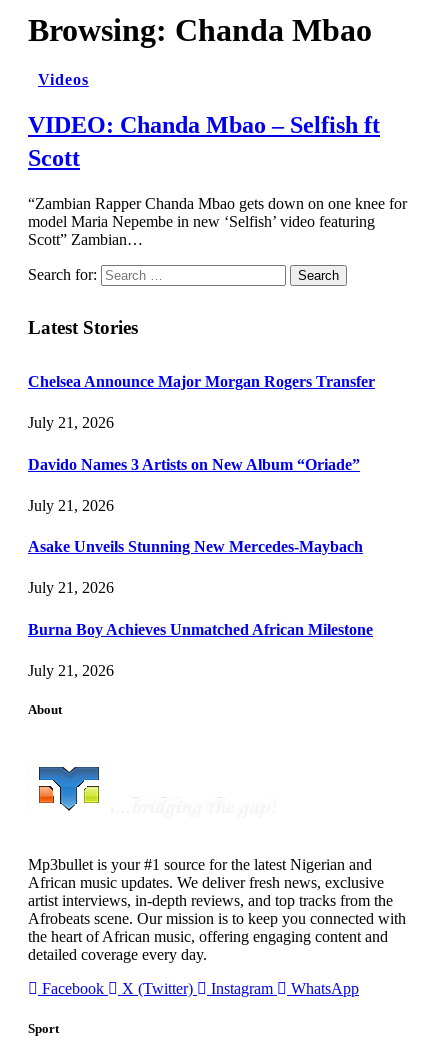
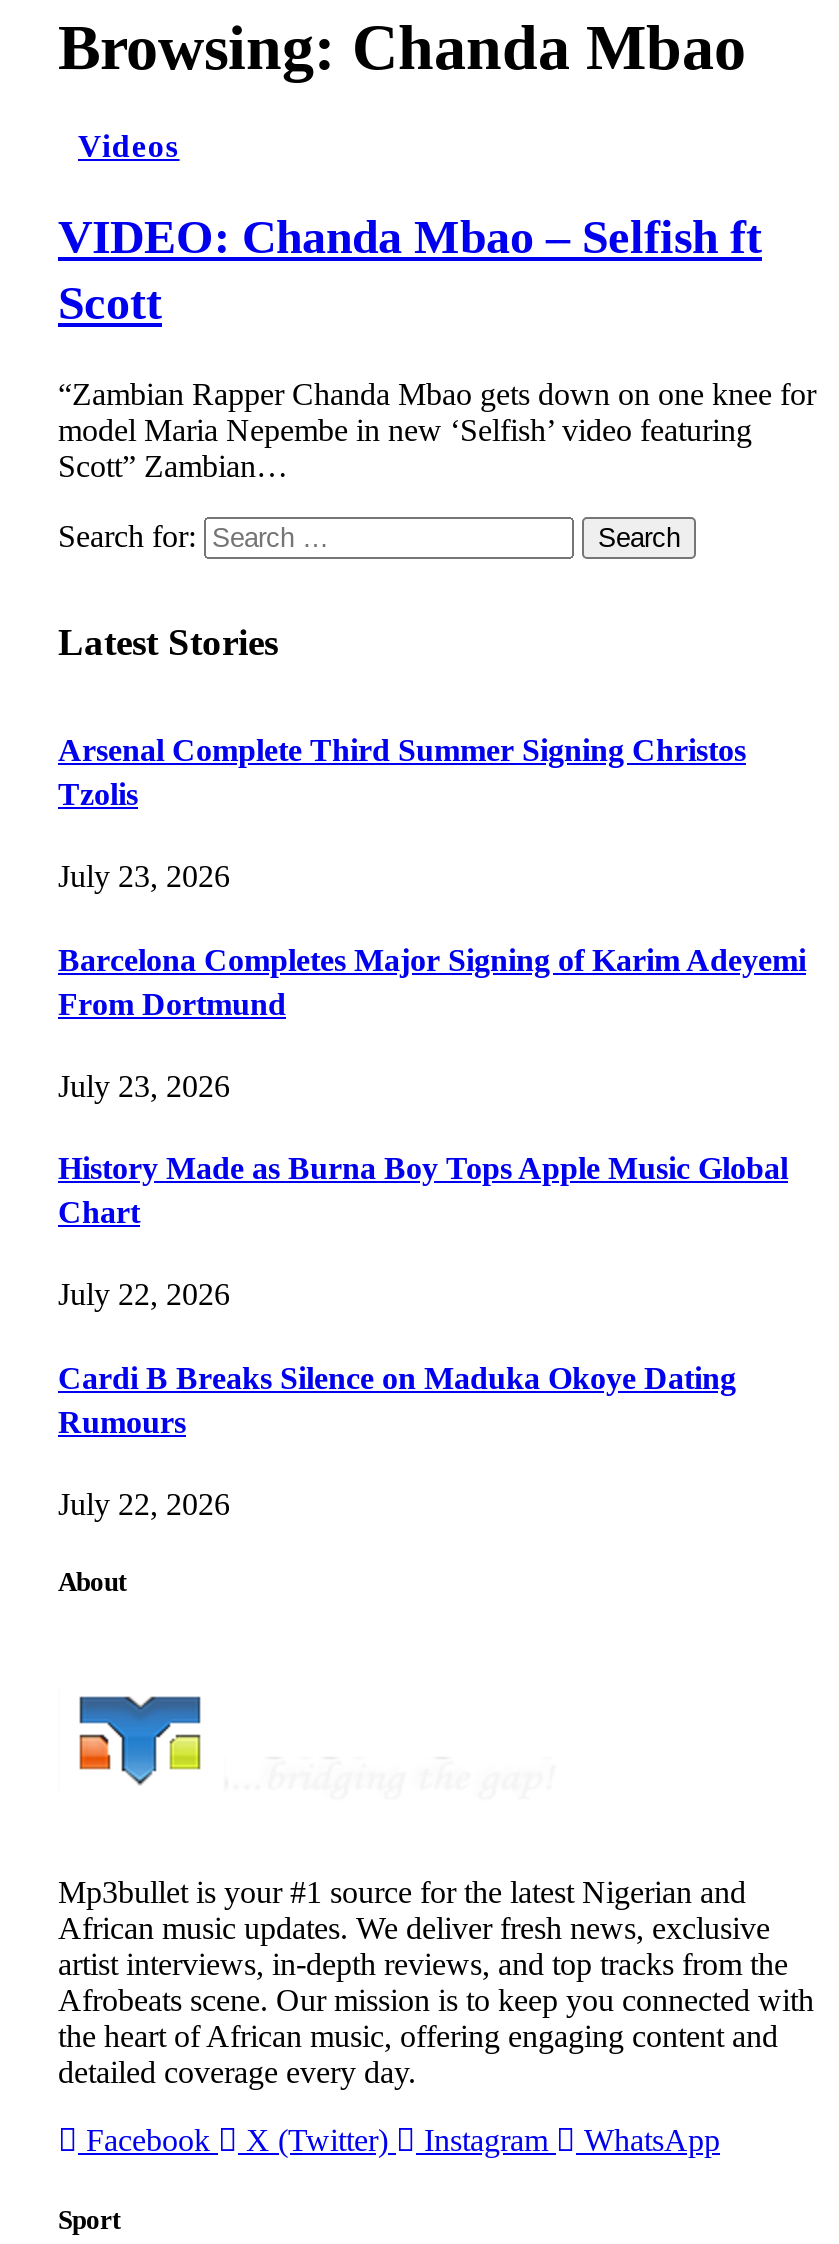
- Chelsea Announce Major Morgan Rogers Transfer
+ Arsenal Complete Third Summer Signing Christos
+ Tzolis

- July 21, 2026
+ July 23, 2026

- Davido Names 3 Artists on New Album “Oriade”
+ Barcelona Completes Major Signing of Karim Adeyemi
+ From Dortmund

- July 21, 2026
+ July 23, 2026

- Asake Unveils Stunning New Mercedes-Maybach
+ History Made as Burna Boy Tops Apple Music Global
+ Chart

- July 21, 2026
+ July 22, 2026

- Burna Boy Achieves Unmatched African Milestone
+ Cardi B Breaks Silence on Maduka Okoye Dating
+ Rumours

- July 21, 2026
+ July 22, 2026
